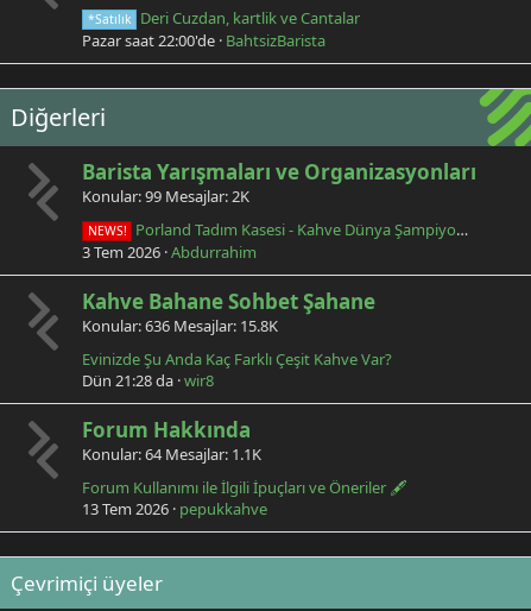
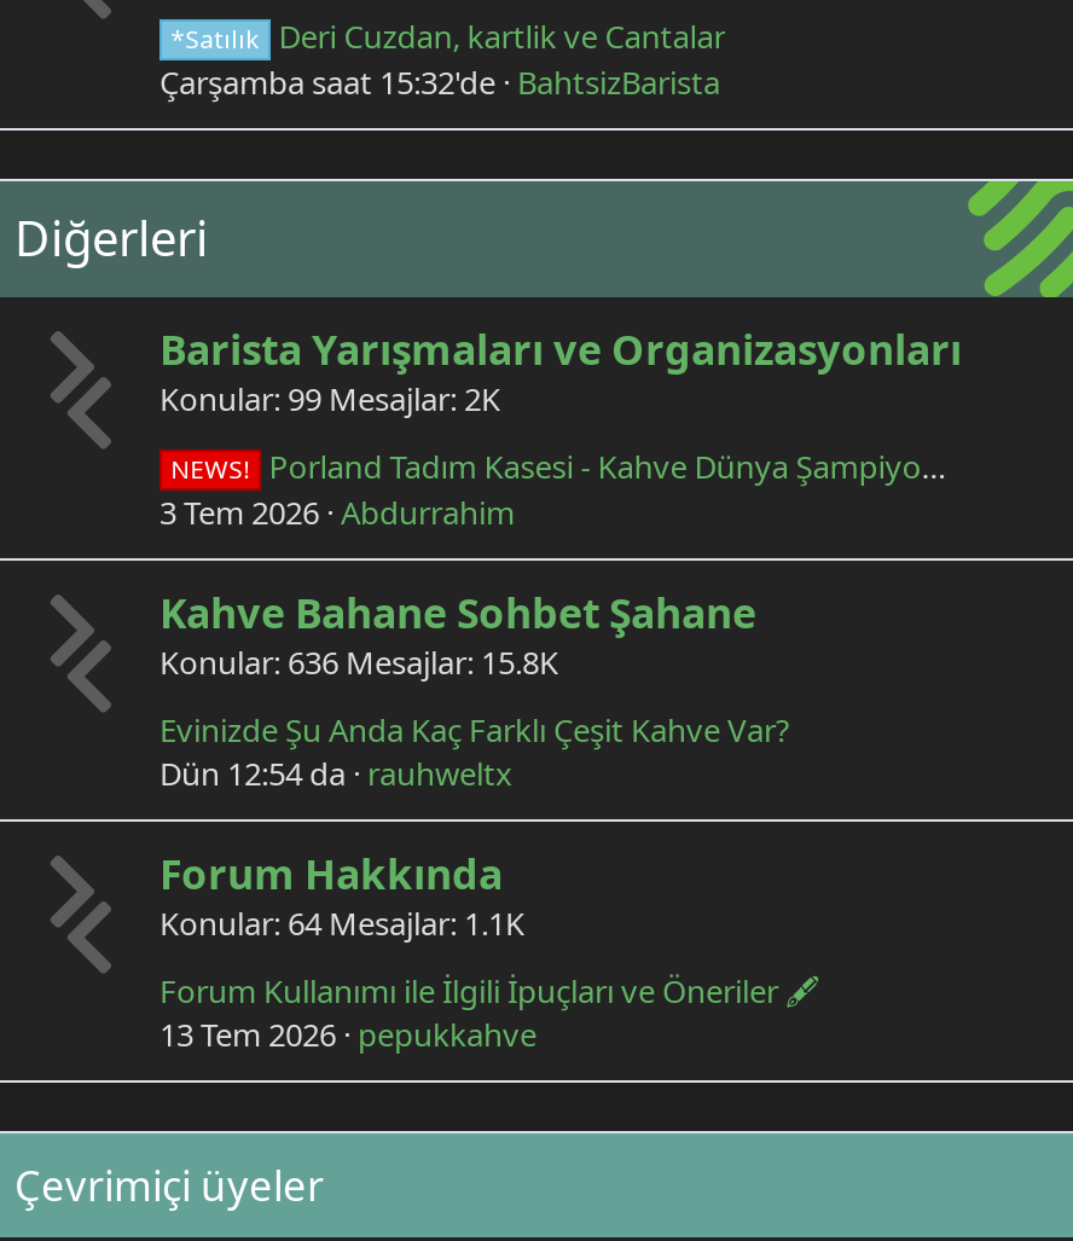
- Pazar saat 22:00'de BahtsizBarista
+ Çarşamba saat 15:32'de BahtsizBarista

- Dün 21:28 da wir8
+ Dün 12:54 da rauhweltx
